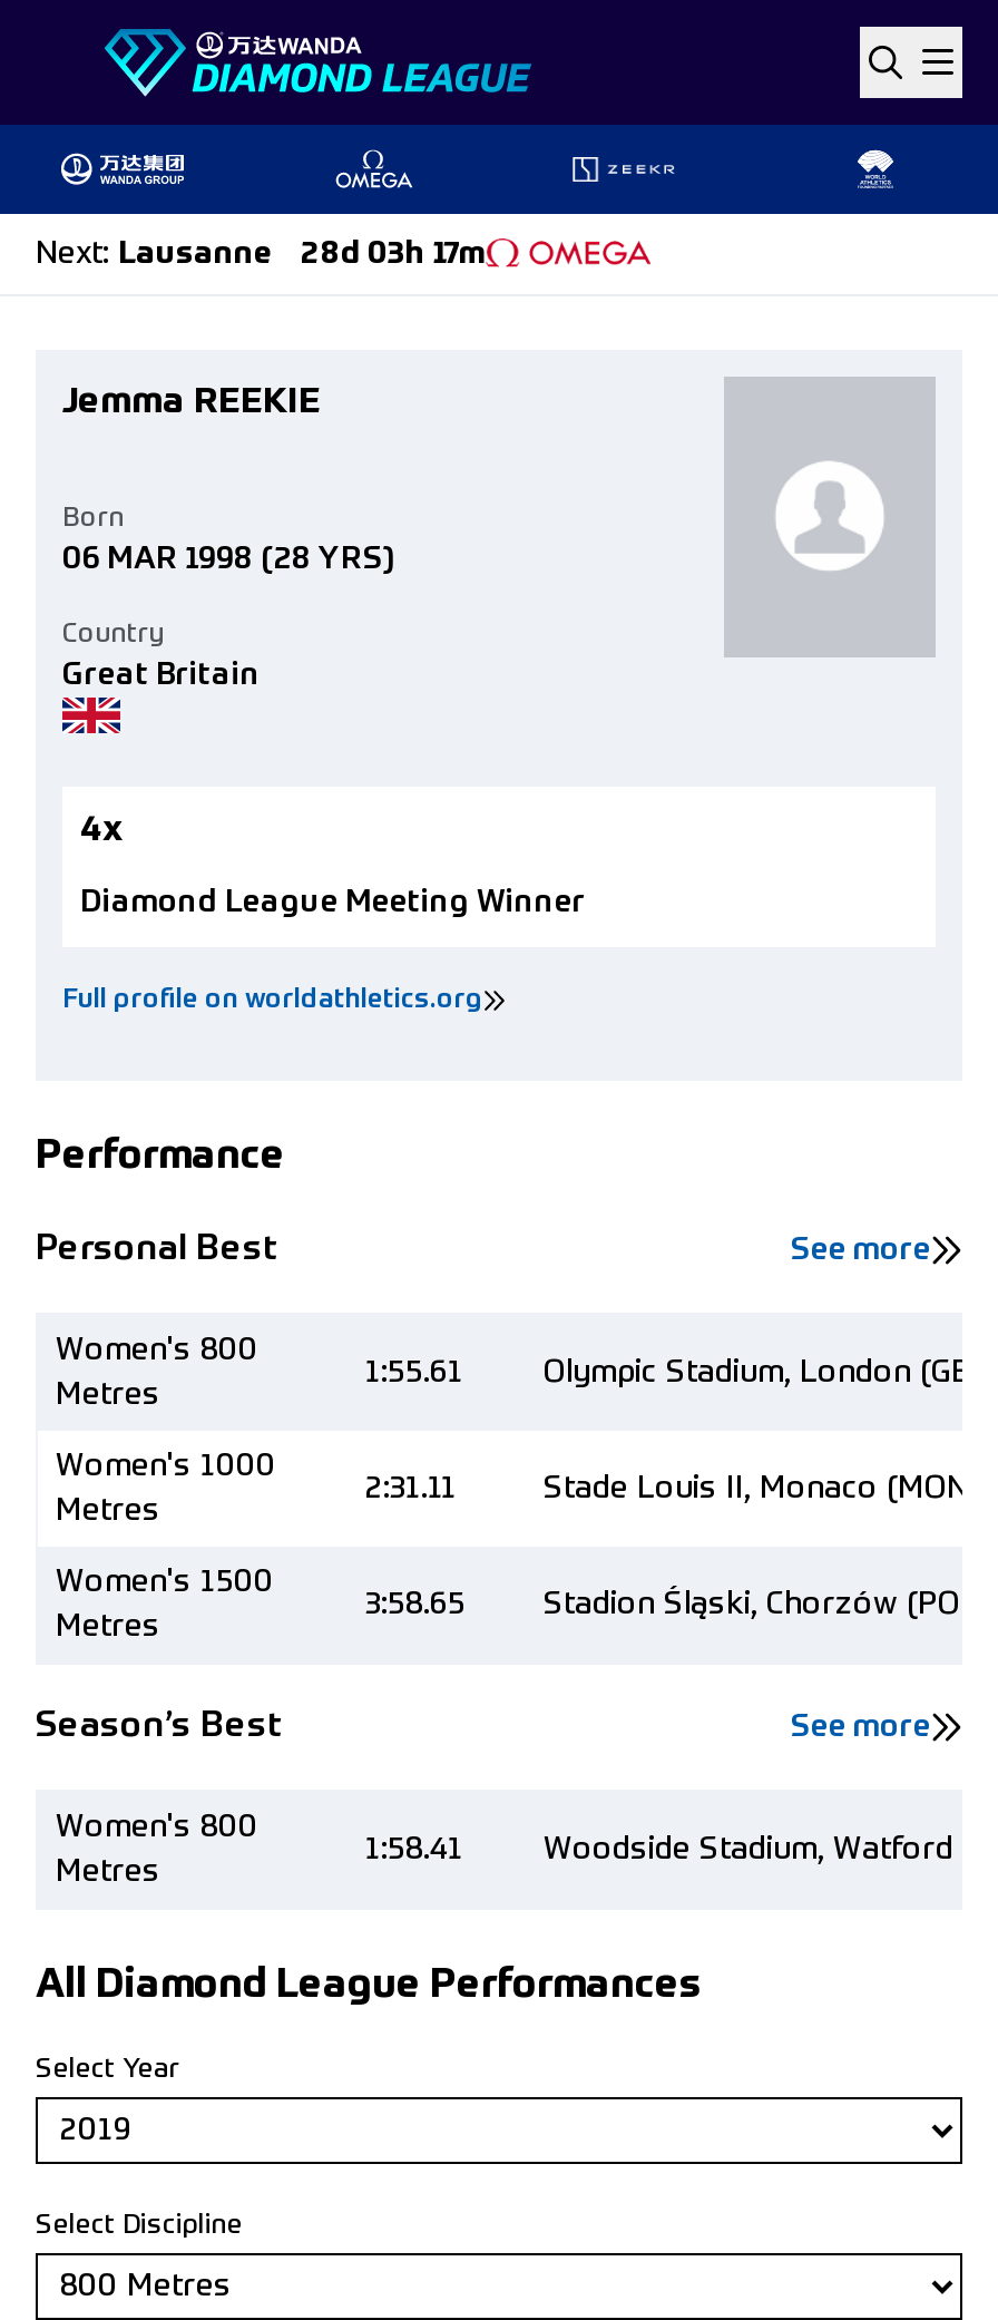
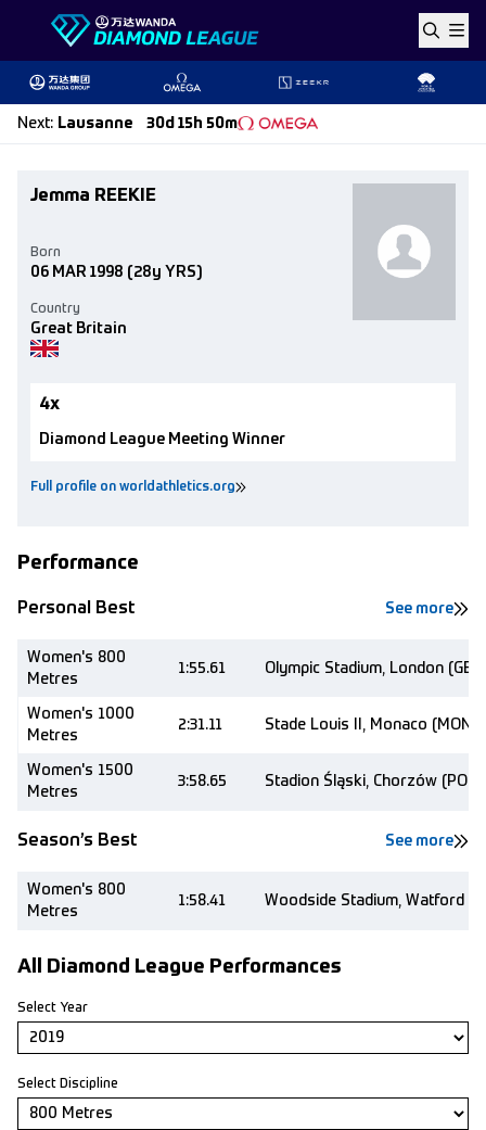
- Next: Lausanne 28d 03h 17m
+ Next: Lausanne 30d 15h 50m

- 06 MAR 1998 (28 YRS)
+ 06 MAR 1998 (28y YRS)
